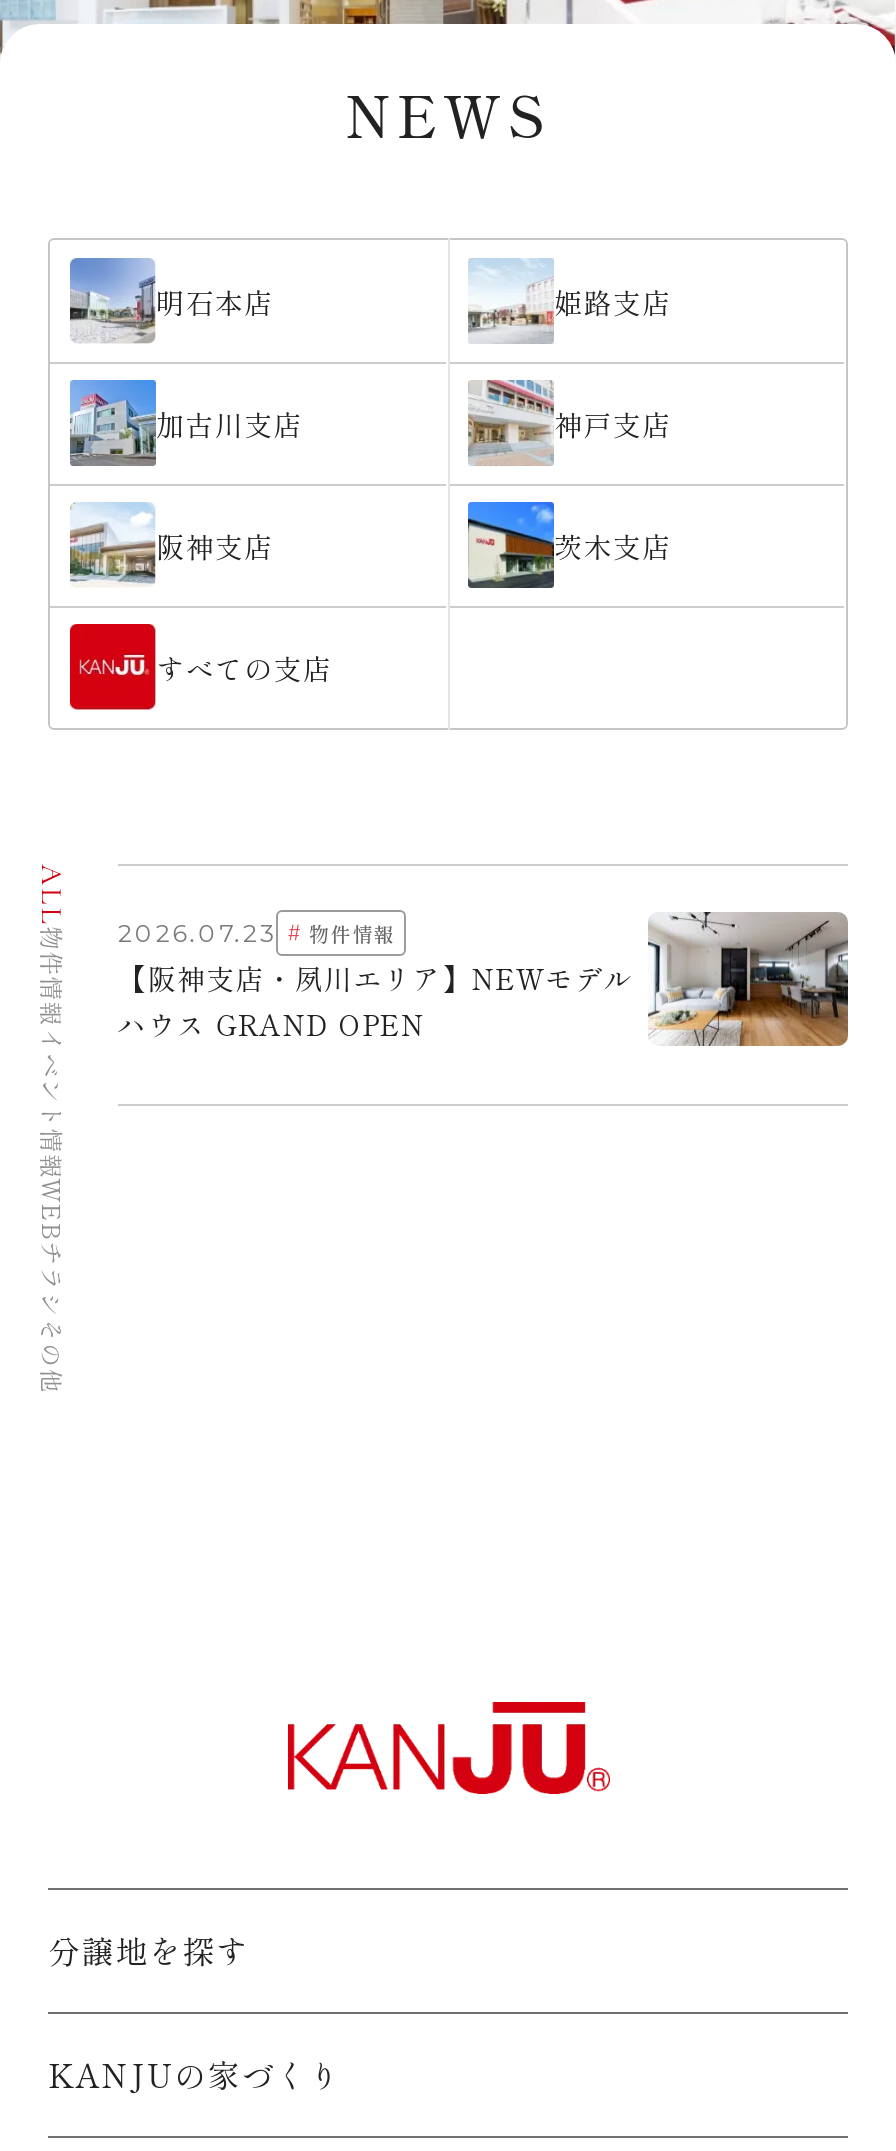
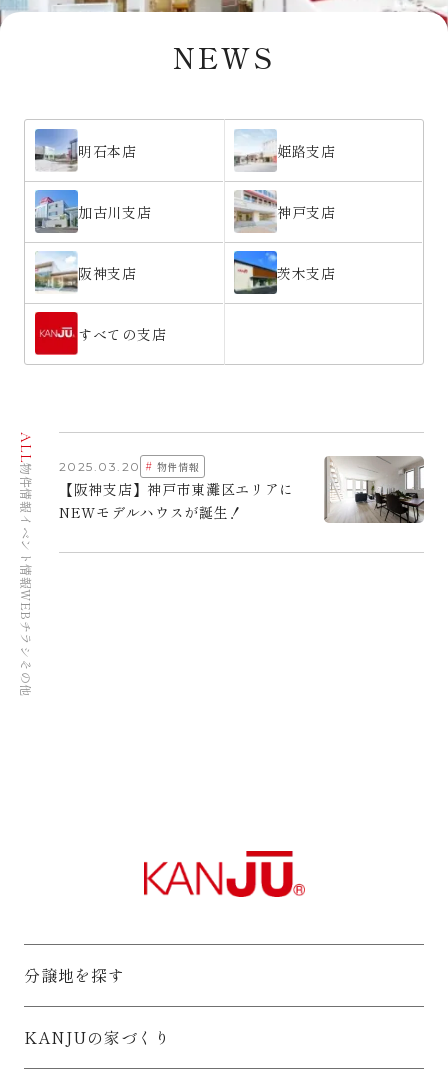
- [image]
- 2026.07.23 # 物件情報
- 【阪神支店・夙川エリア】NEWモデル
- ハウス GRAND OPEN
+ [image]
+ 2025.03.20 # 物件情報
+ 【阪神支店】神戸市東灘区エリアに
+ NEWモデルハウスが誕生！
